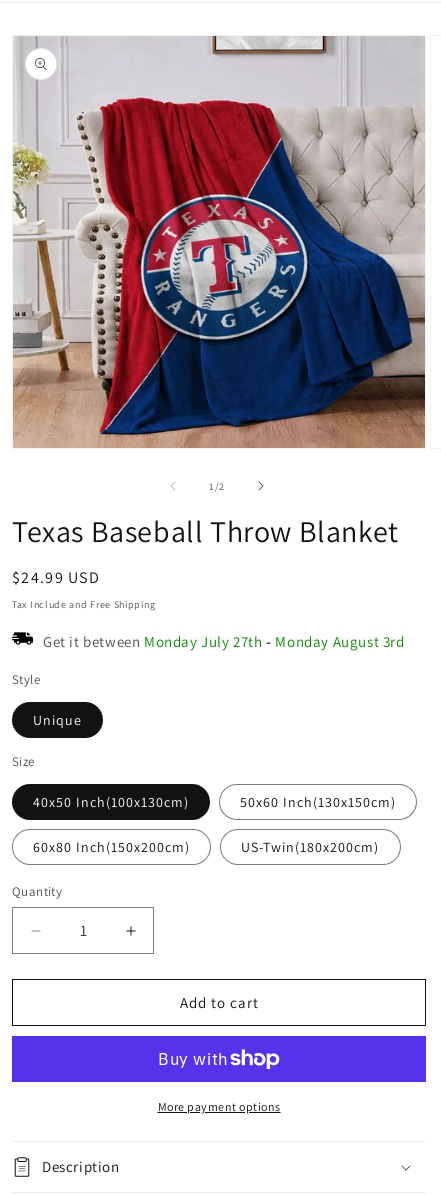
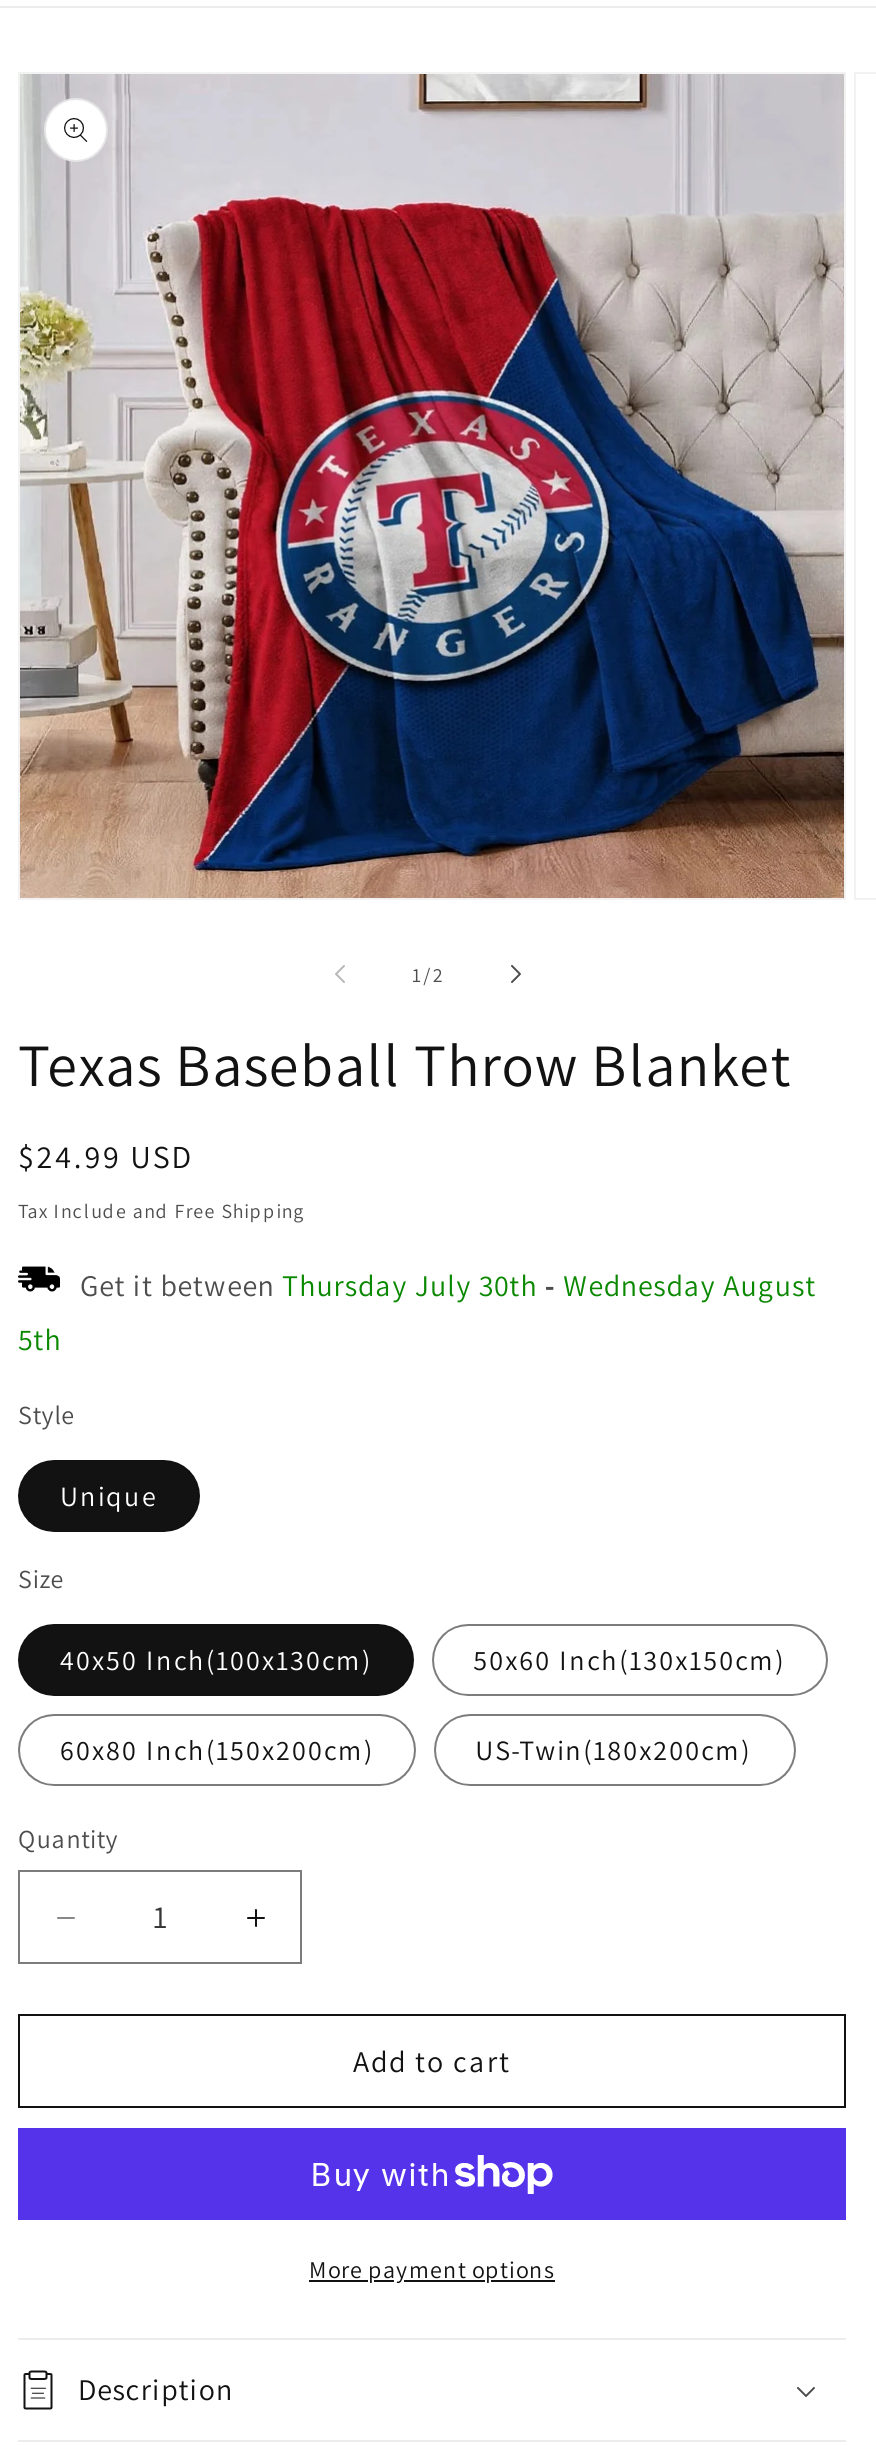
- Get it between Monday July 27th - Monday August 3rd
+ Get it between Thursday July 30th - Wednesday August
+ 5th
